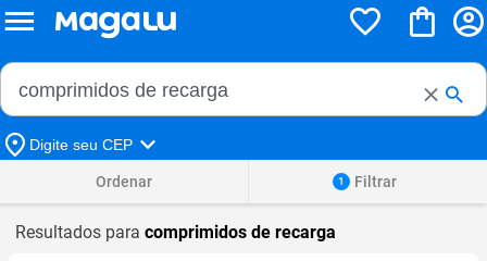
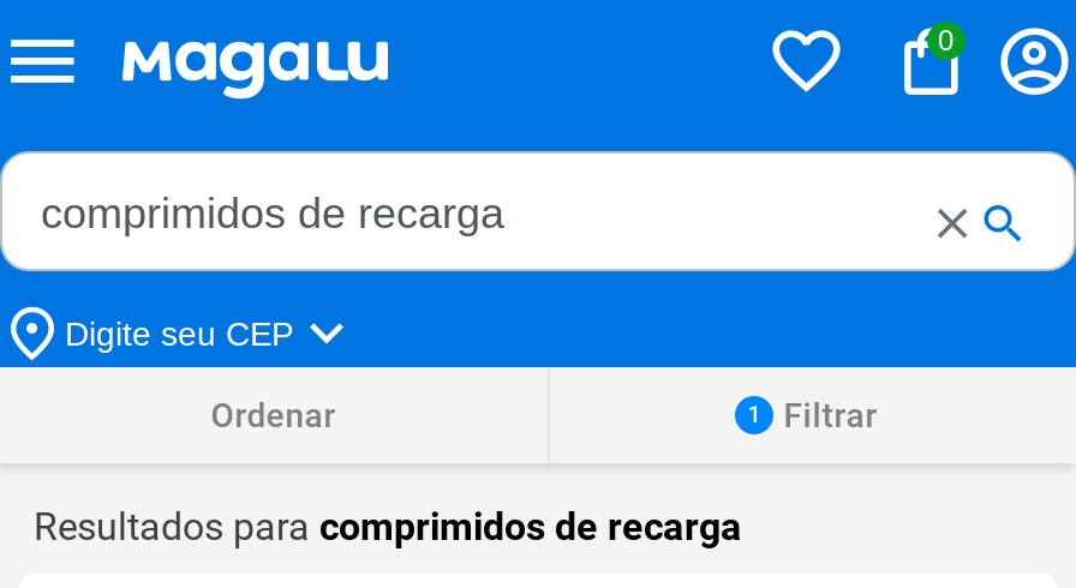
+ 0
